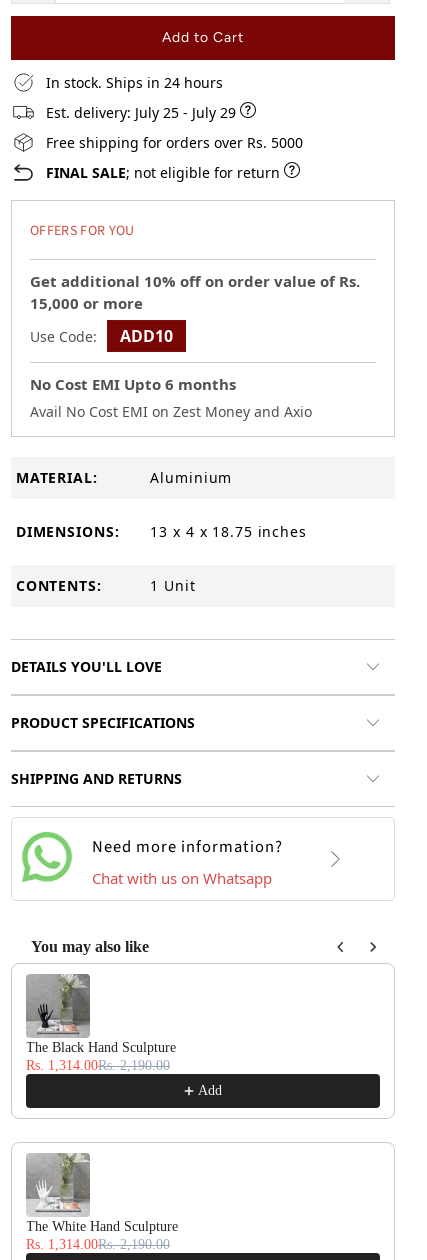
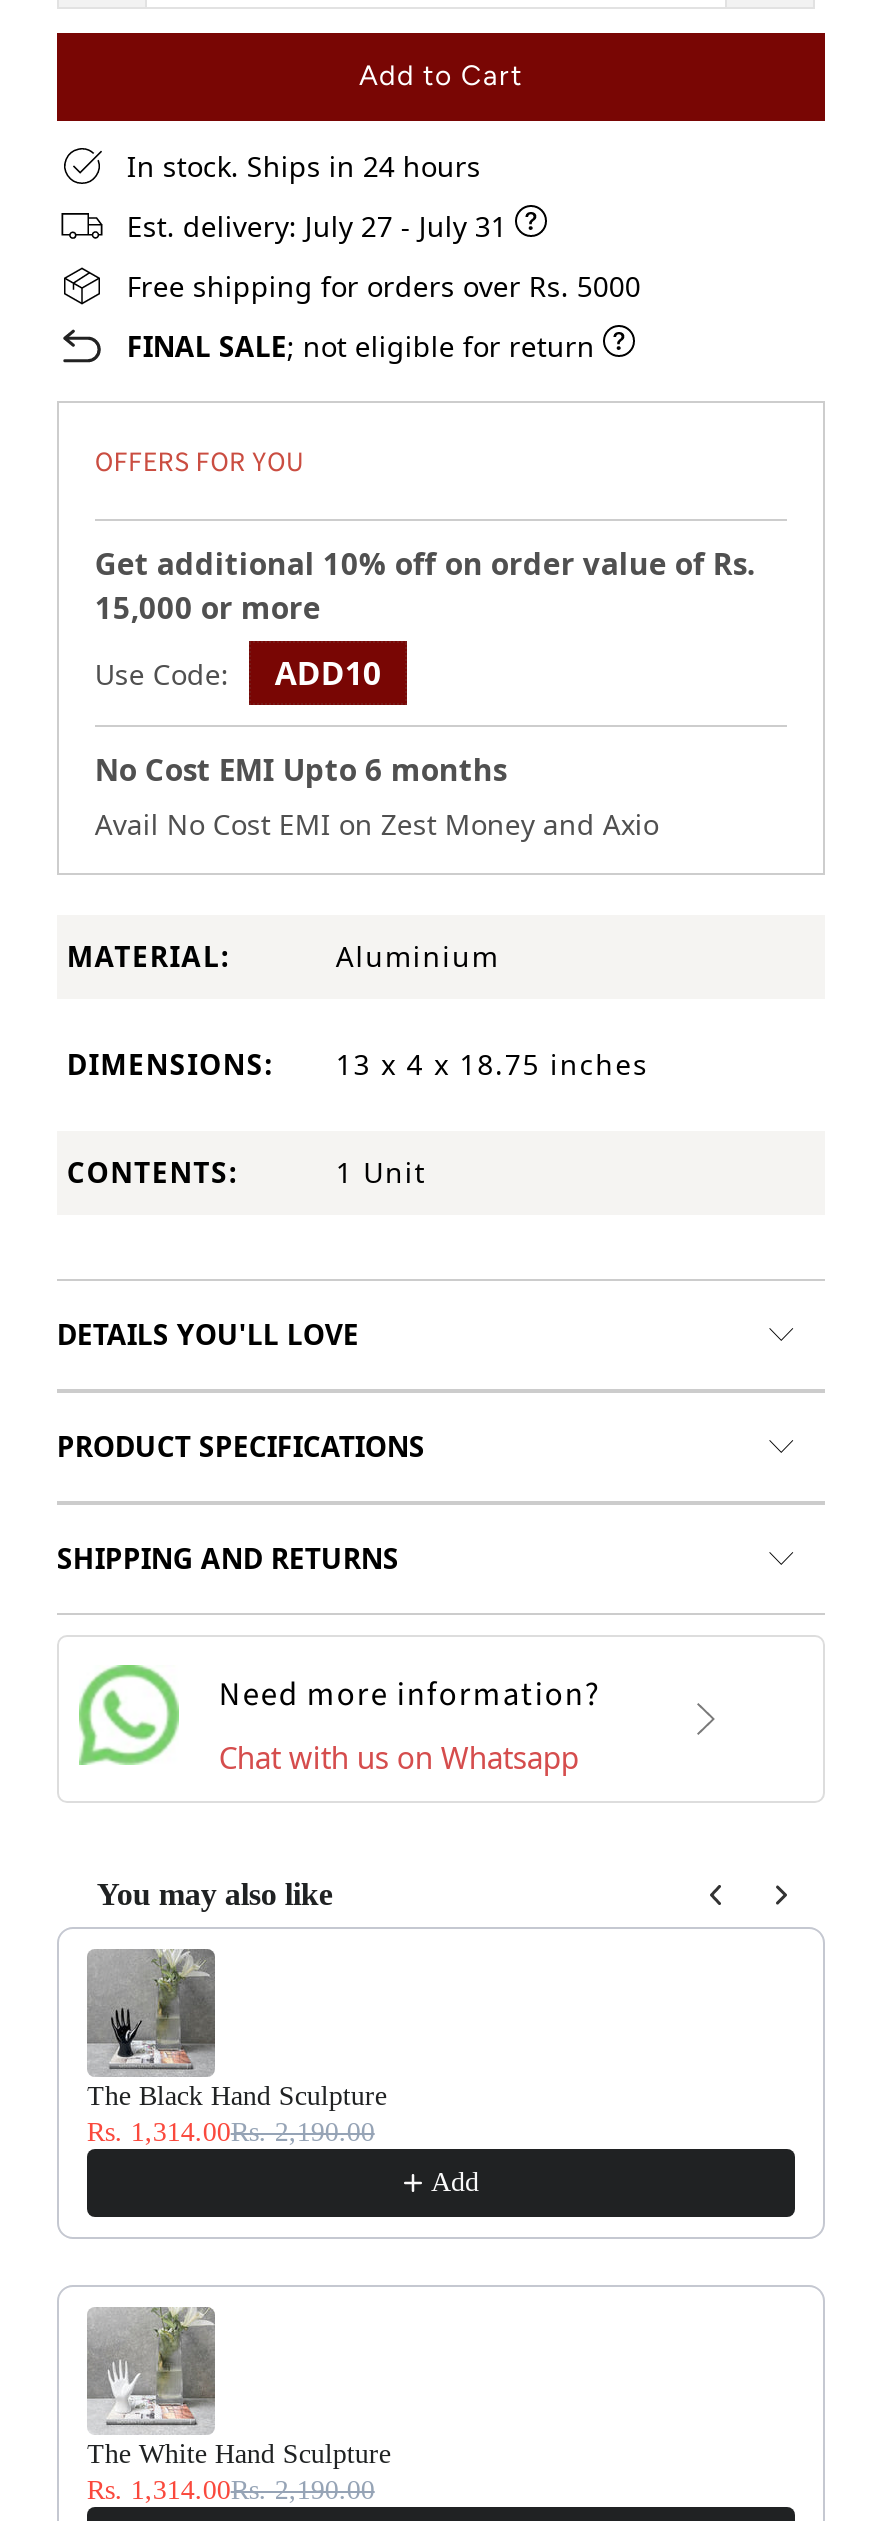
- Est. delivery: July 25 - July 29
+ Est. delivery: July 27 - July 31
